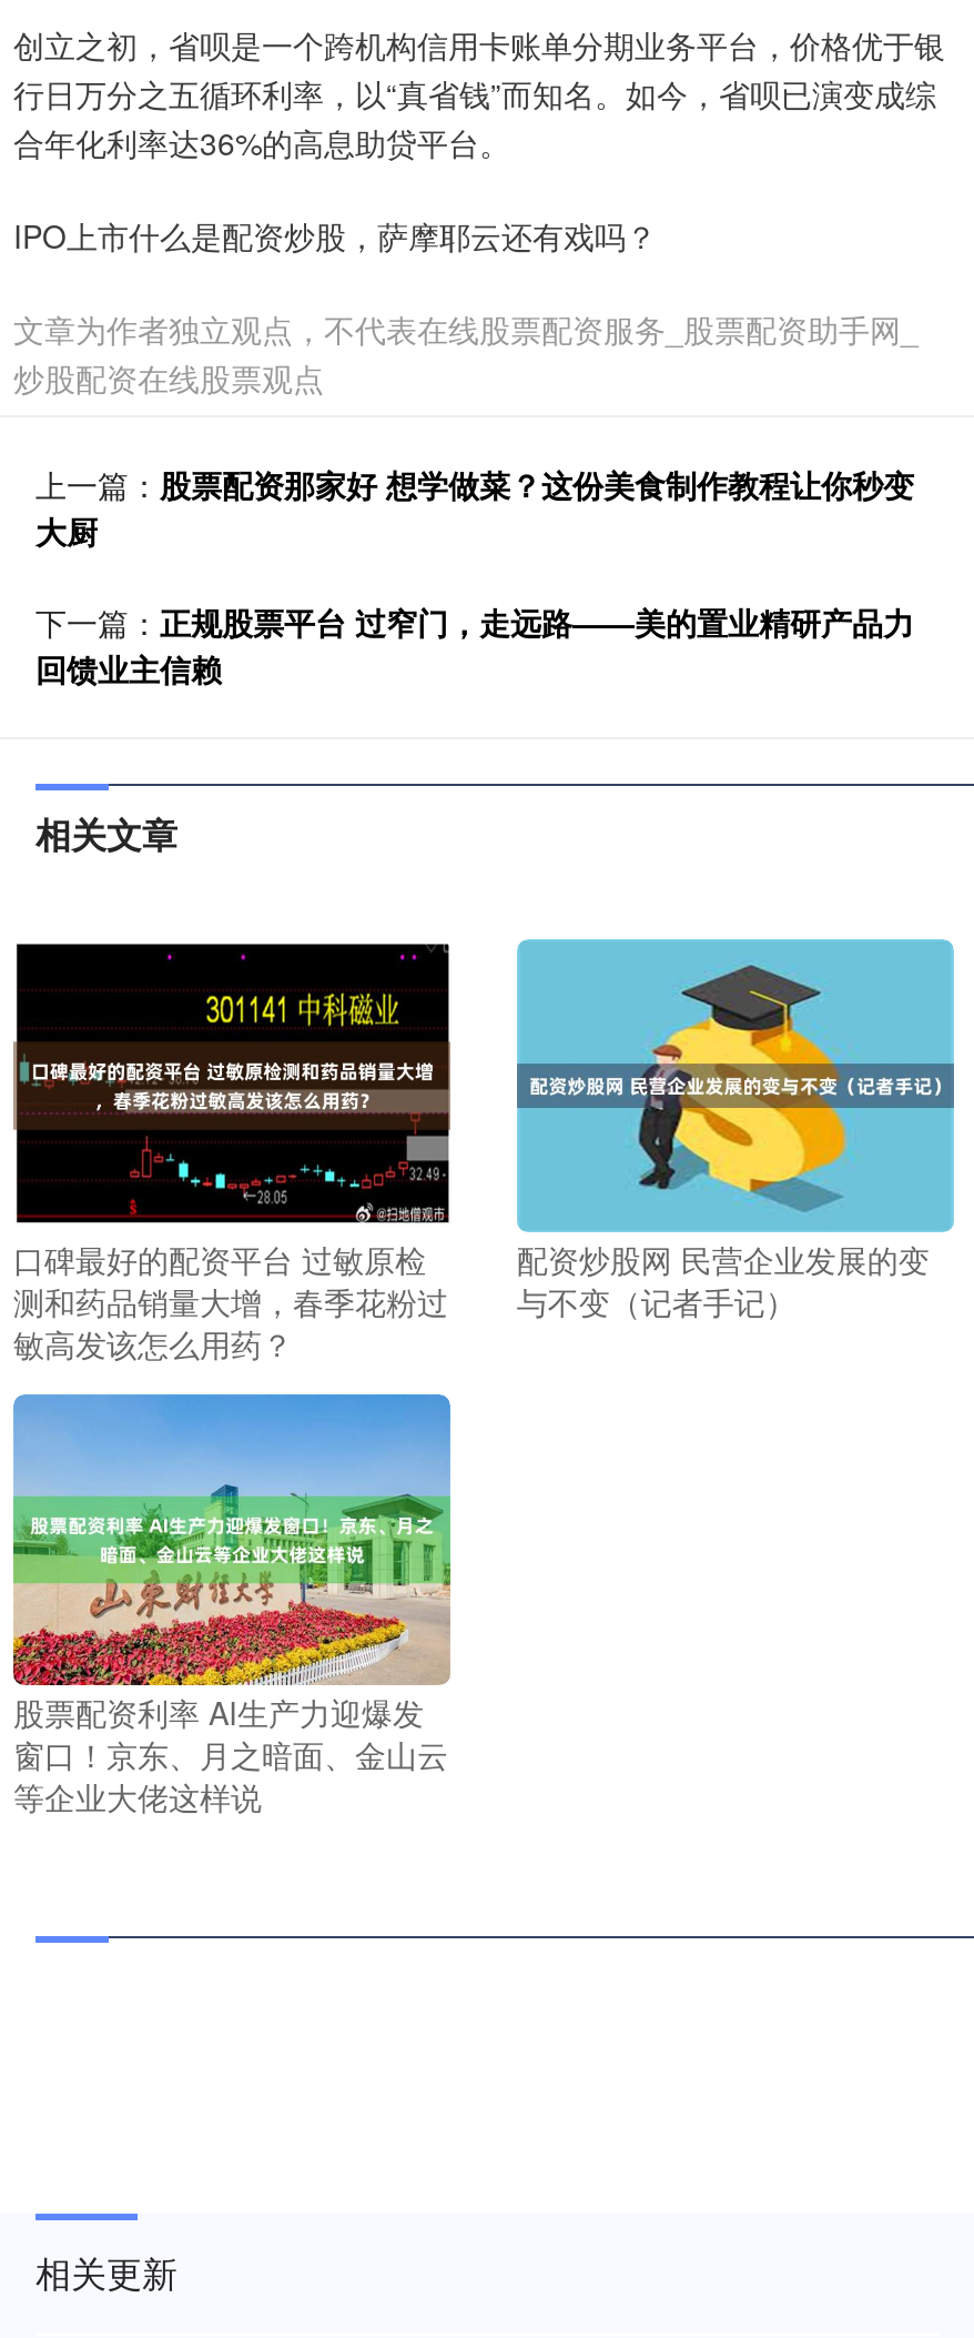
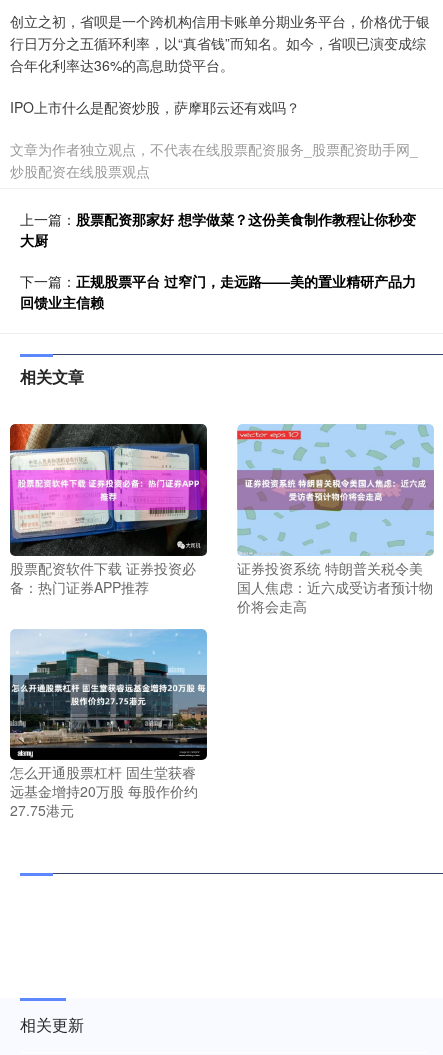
- [image]
- 口碑最好的配资平台 过敏原检
- 测和药品销量大增，春季花粉过
- 敏高发该怎么用药？
+ [image]
+ 股票配资软件下载 证券投资必
+ 备：热门证券APP推荐

- [image]
- 配资炒股网 民营企业发展的变
- 与不变（记者手记）
+ [image]
+ 证券投资系统 特朗普关税令美
+ 国人焦虑：近六成受访者预计物
+ 价将会走高

- [image]
- 股票配资利率 AI生产力迎爆发
- 窗口！京东、月之暗面、金山云
- 等企业大佬这样说
+ [image]
+ 怎么开通股票杠杆 固生堂获睿
+ 远基金增持20万股 每股作价约
+ 27.75港元
